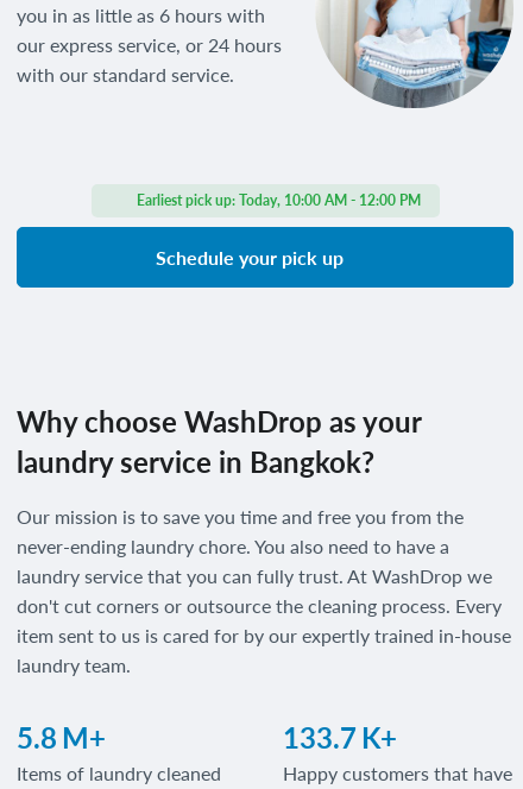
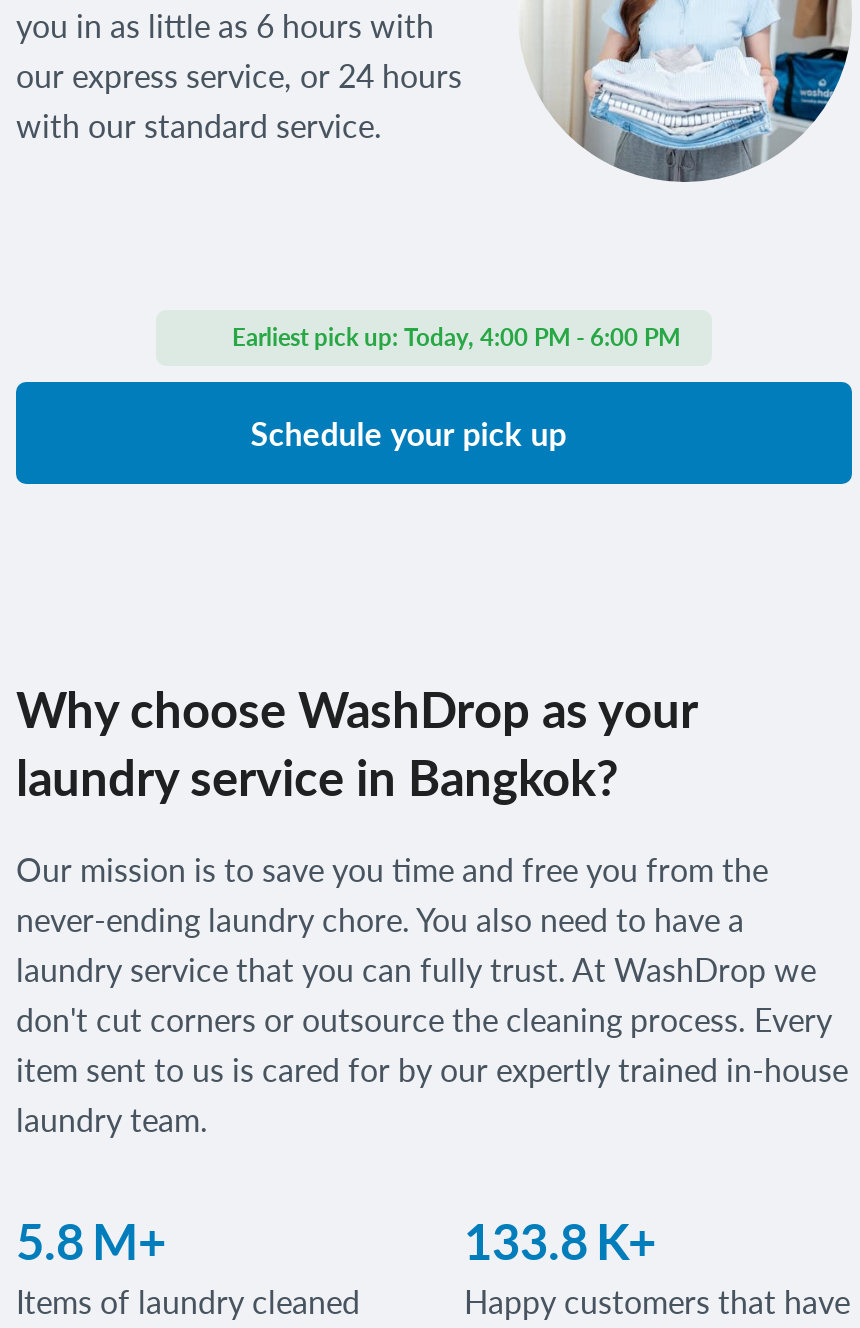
- Earliest pick up: Today, 10:00 AM - 12:00 PM
+ Earliest pick up: Today, 4:00 PM - 6:00 PM

- 133.7 K+
+ 133.8 K+
